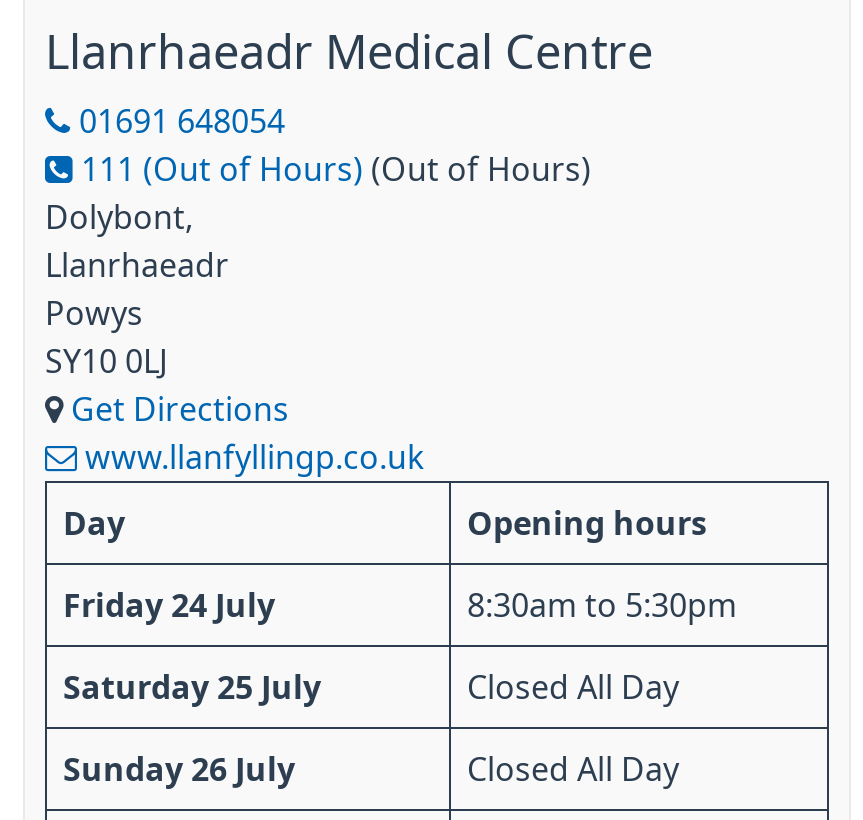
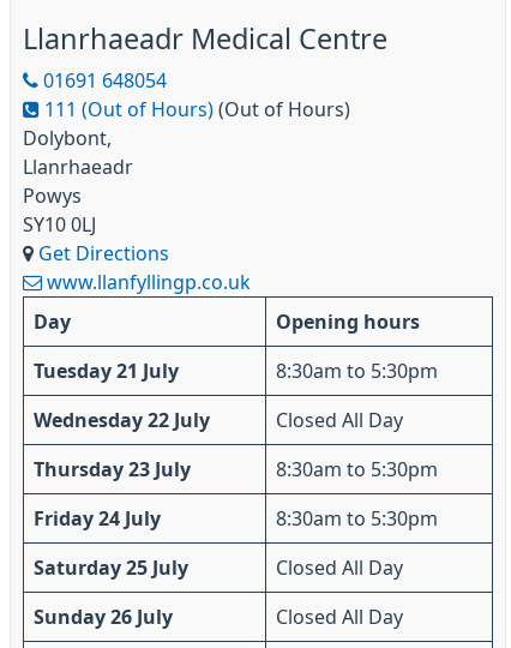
+ Tuesday 21 July
+ 8:30am to 5:30pm
+ Wednesday 22 July
+ Closed All Day
+ Thursday 23 July
+ 8:30am to 5:30pm
